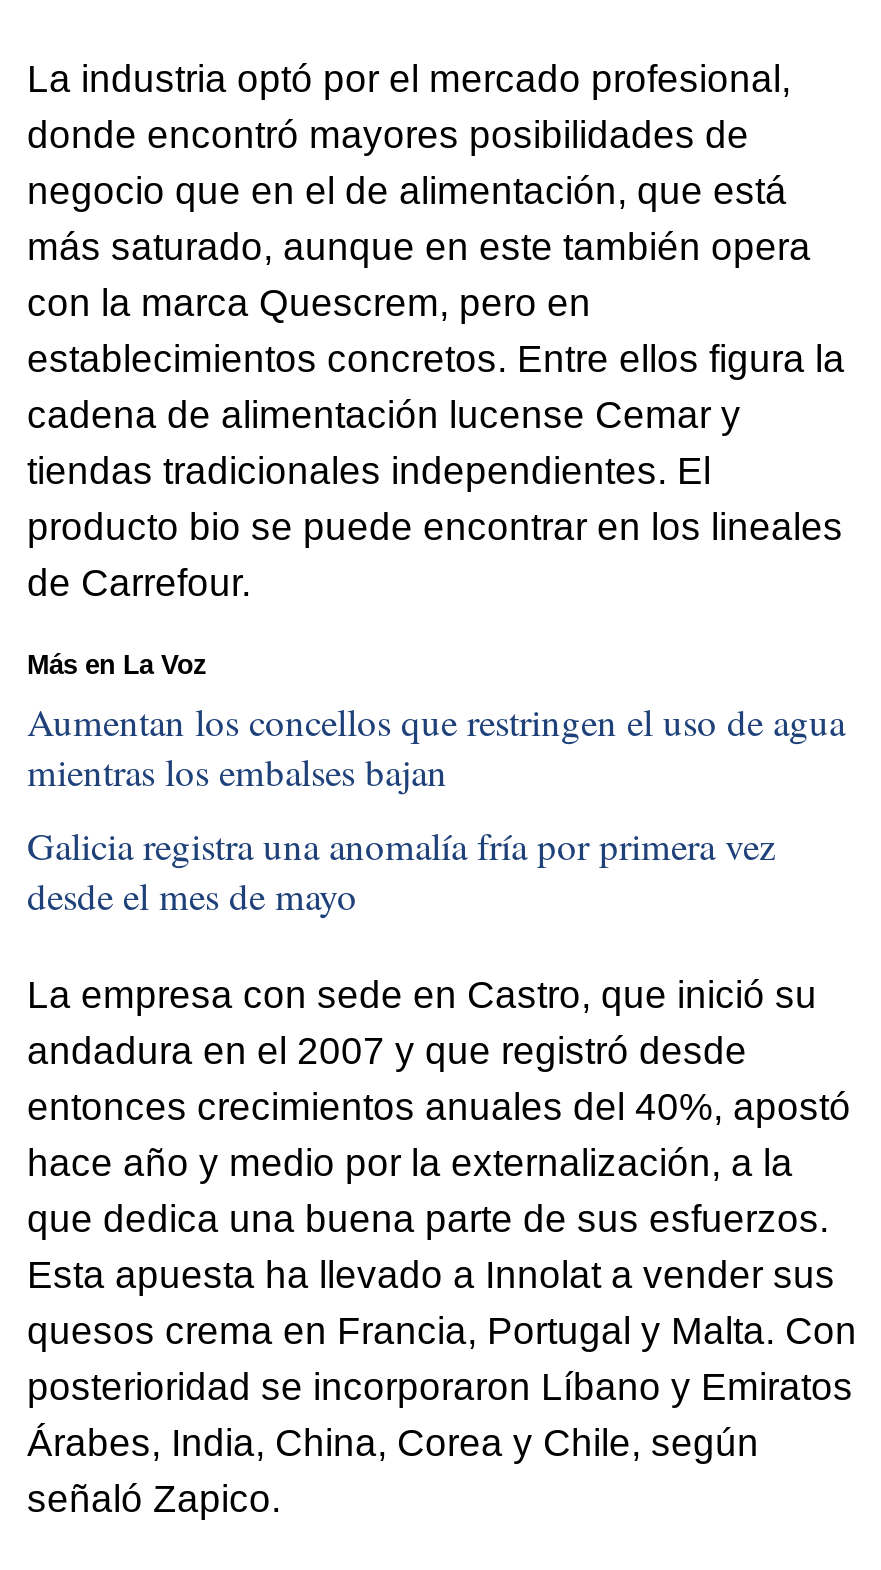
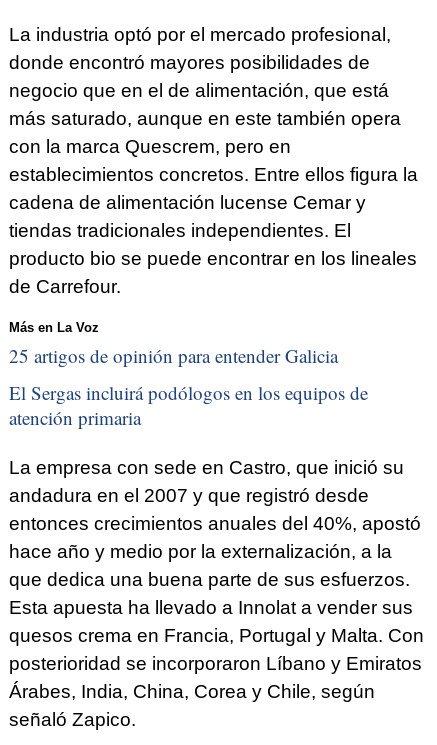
- Aumentan los concellos que restringen el uso de agua
- mientras los embalses bajan
+ 25 artigos de opinión para entender Galicia

- Galicia registra una anomalía fría por primera vez
- desde el mes de mayo
+ El Sergas incluirá podólogos en los equipos de
+ atención primaria
